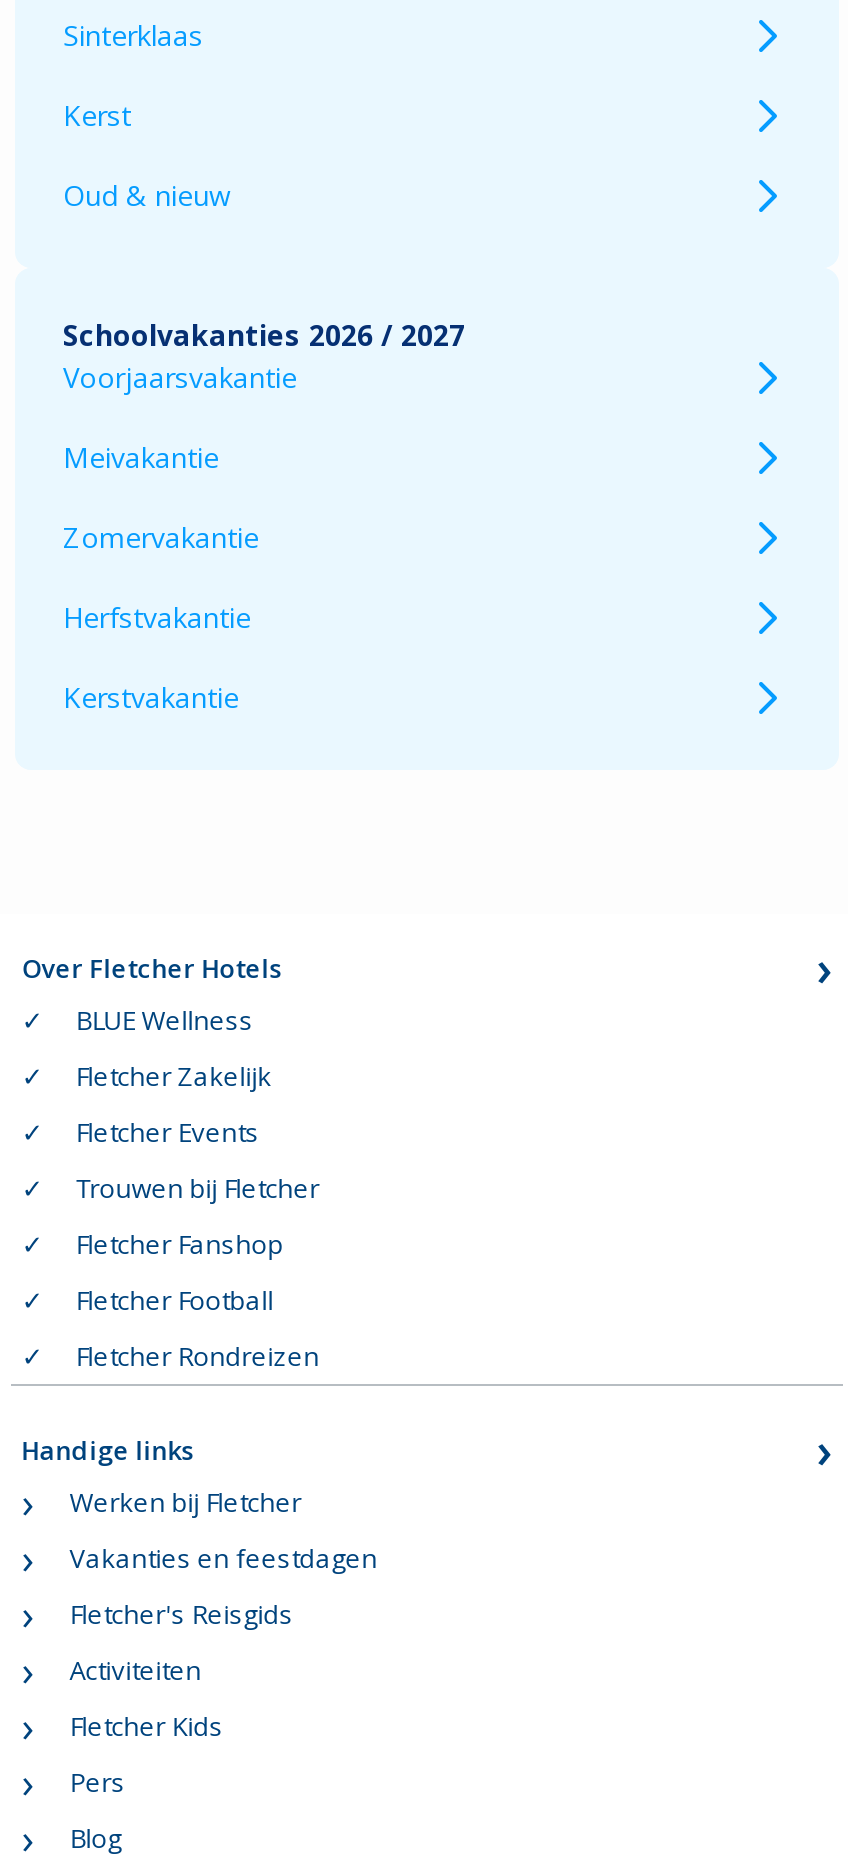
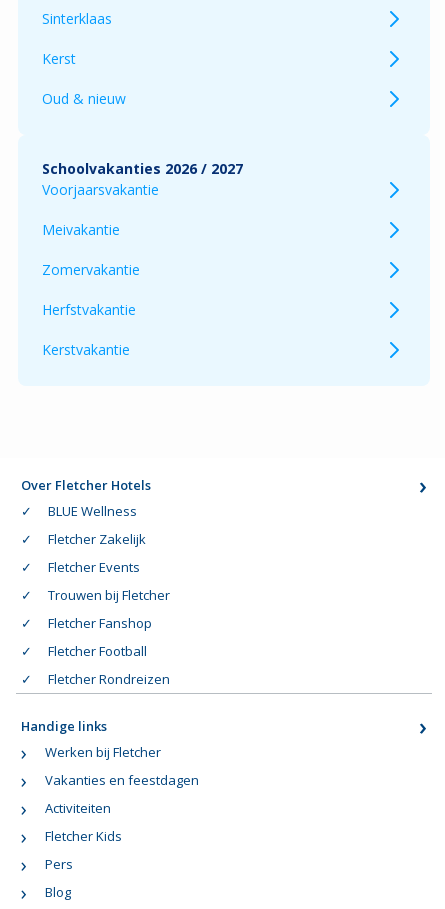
- Fletcher's Reisgids
